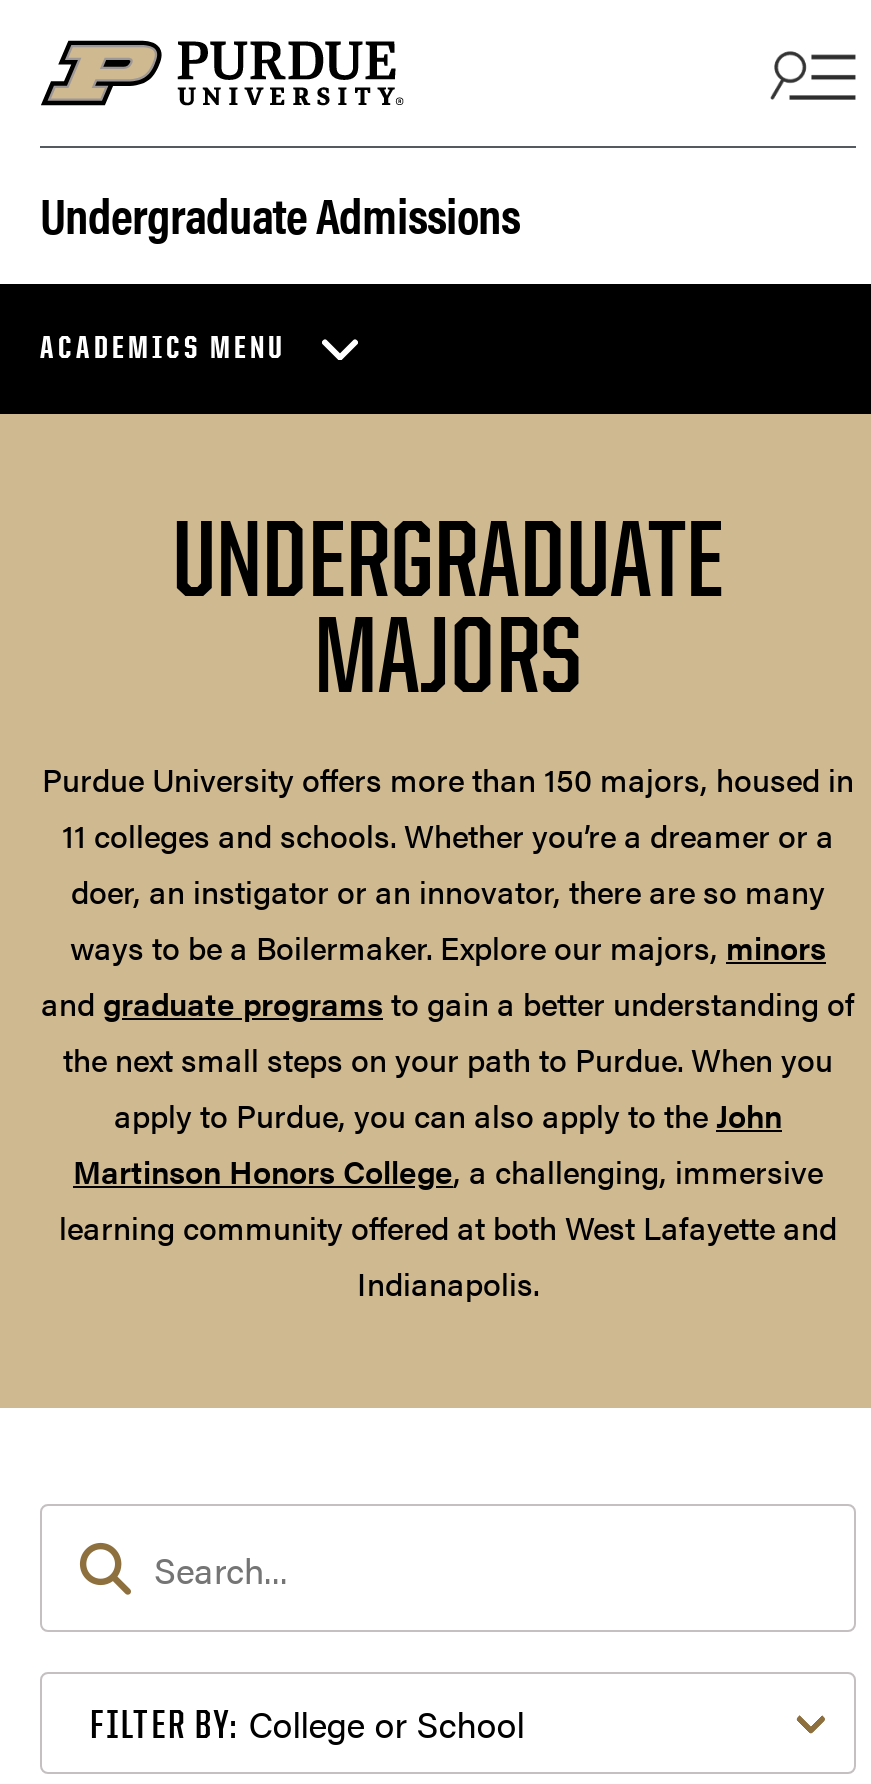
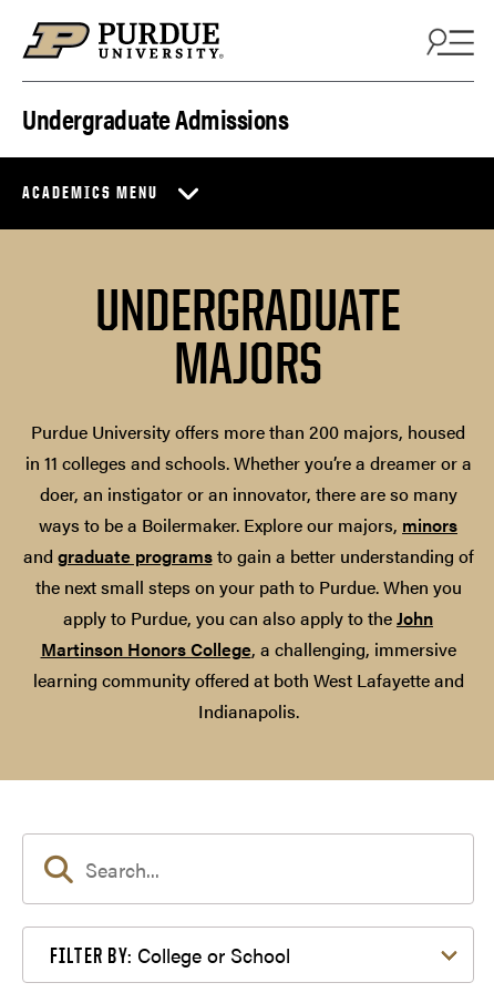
- Purdue University offers more than 150 majors, housed in
- 11 colleges and schools. Whether you’re a dreamer or a
+ Purdue University offers more than 200 majors, housed
+ in 11 colleges and schools. Whether you’re a dreamer or a
